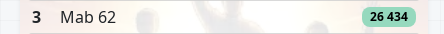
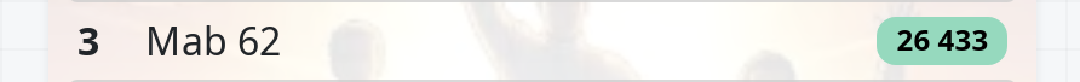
- 26 434
+ 26 433
